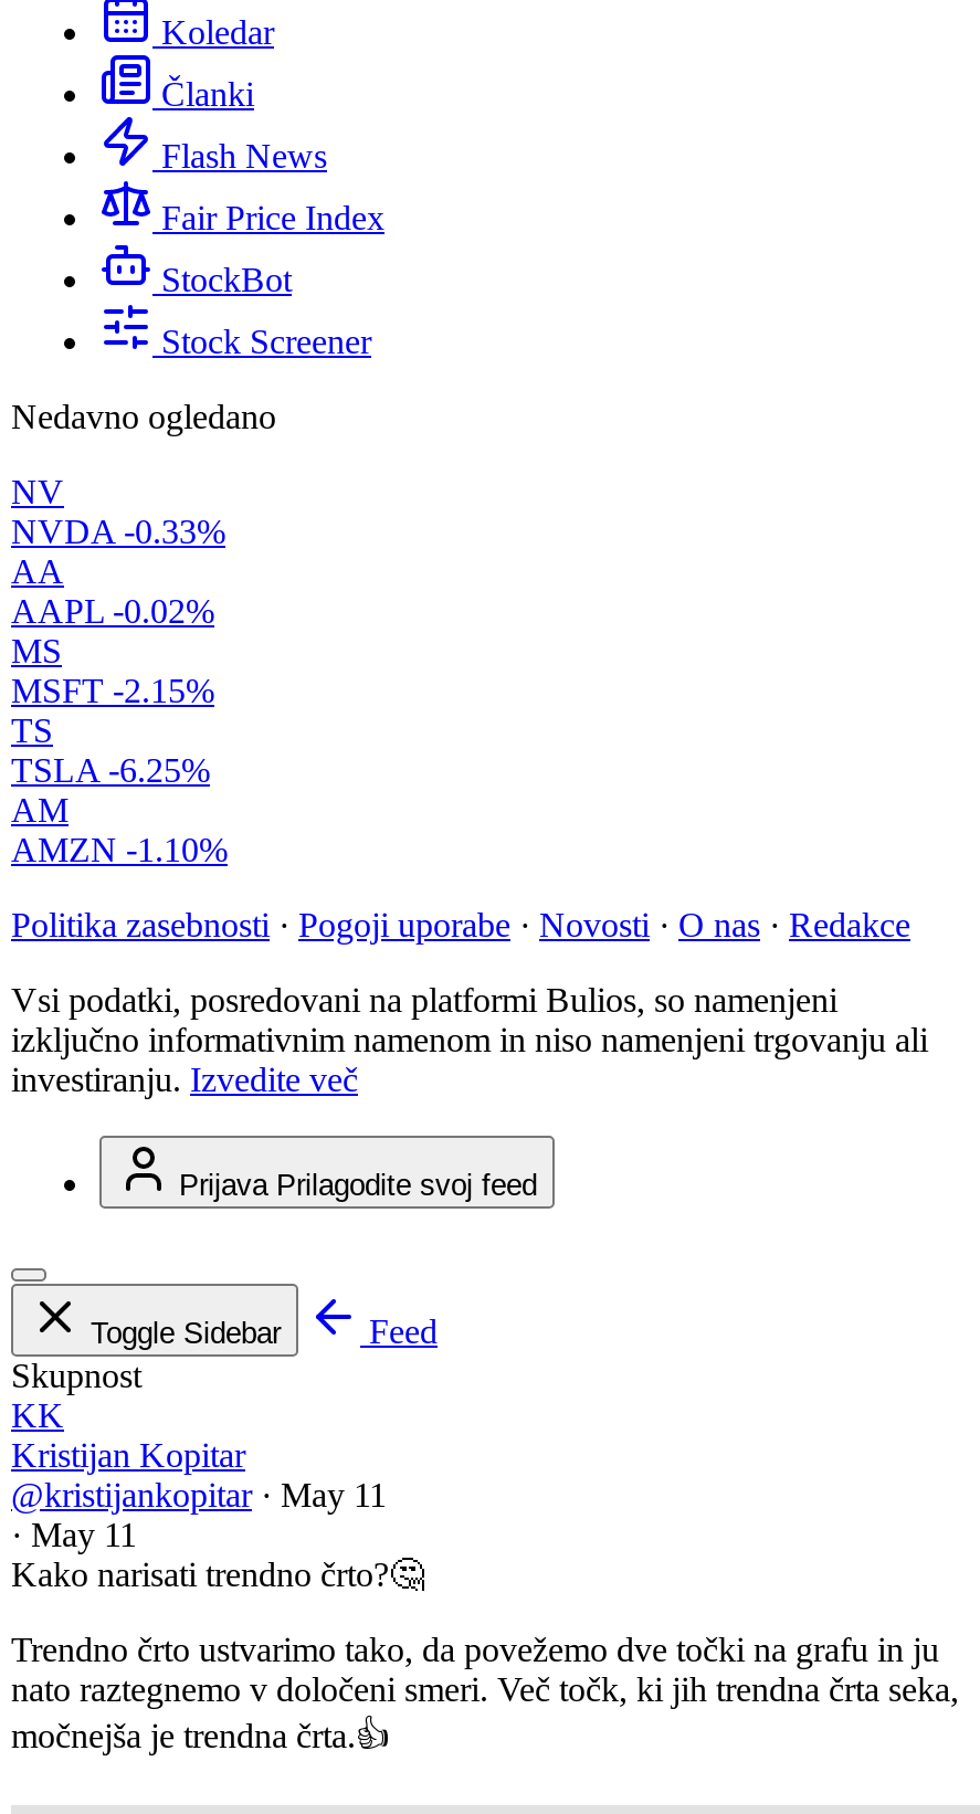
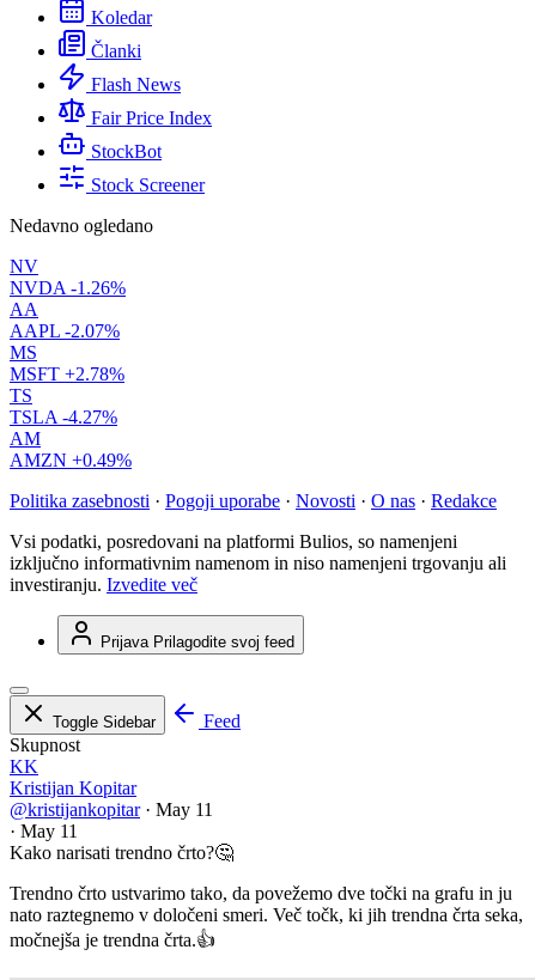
- NVDA -0.33%
+ NVDA -1.26%

- AAPL -0.02%
+ AAPL -2.07%

- MSFT -2.15%
+ MSFT +2.78%

- TSLA -6.25%
+ TSLA -4.27%

- AMZN -1.10%
+ AMZN +0.49%
